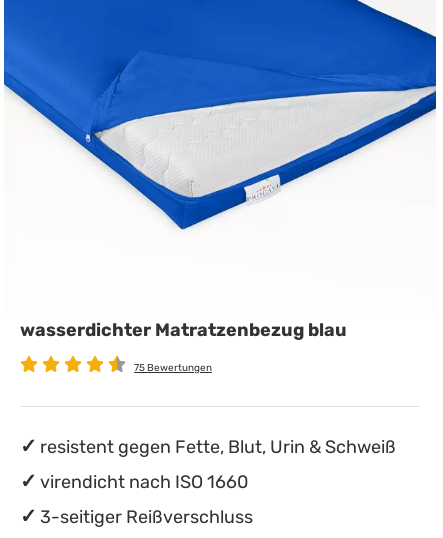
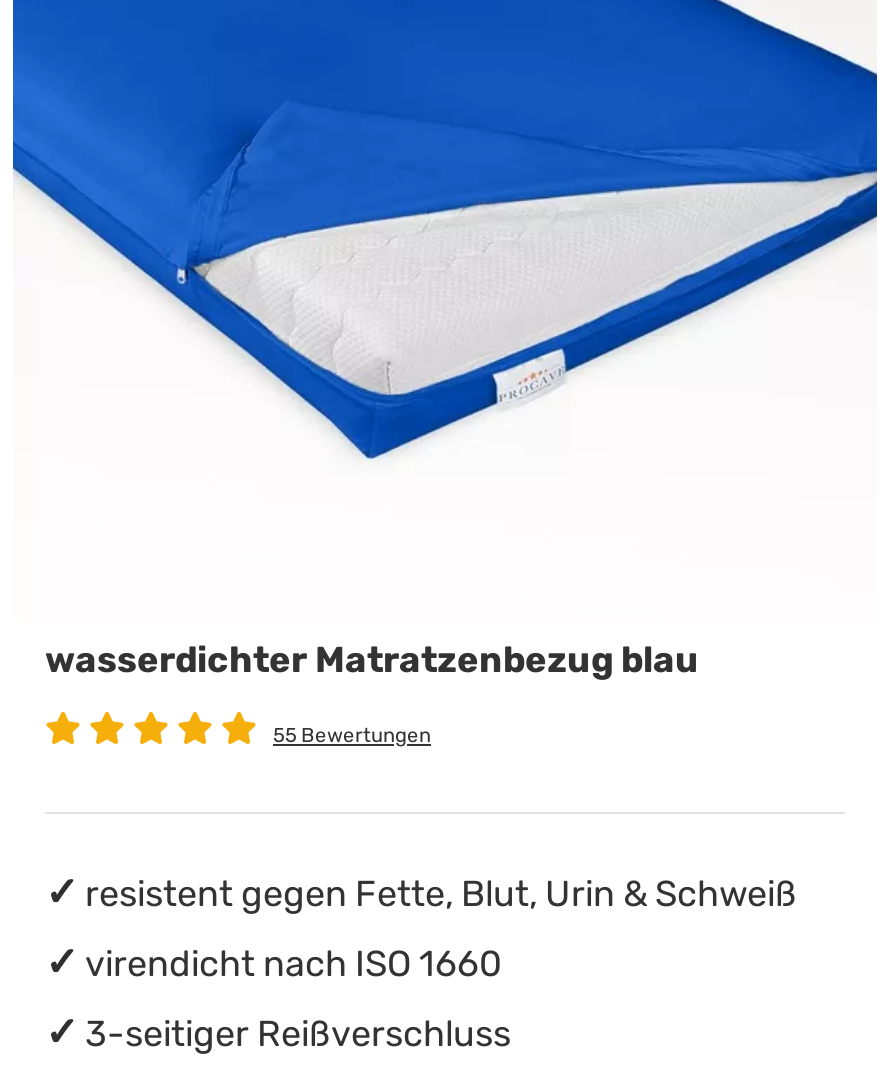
- 75 Bewertungen
+ 55 Bewertungen
